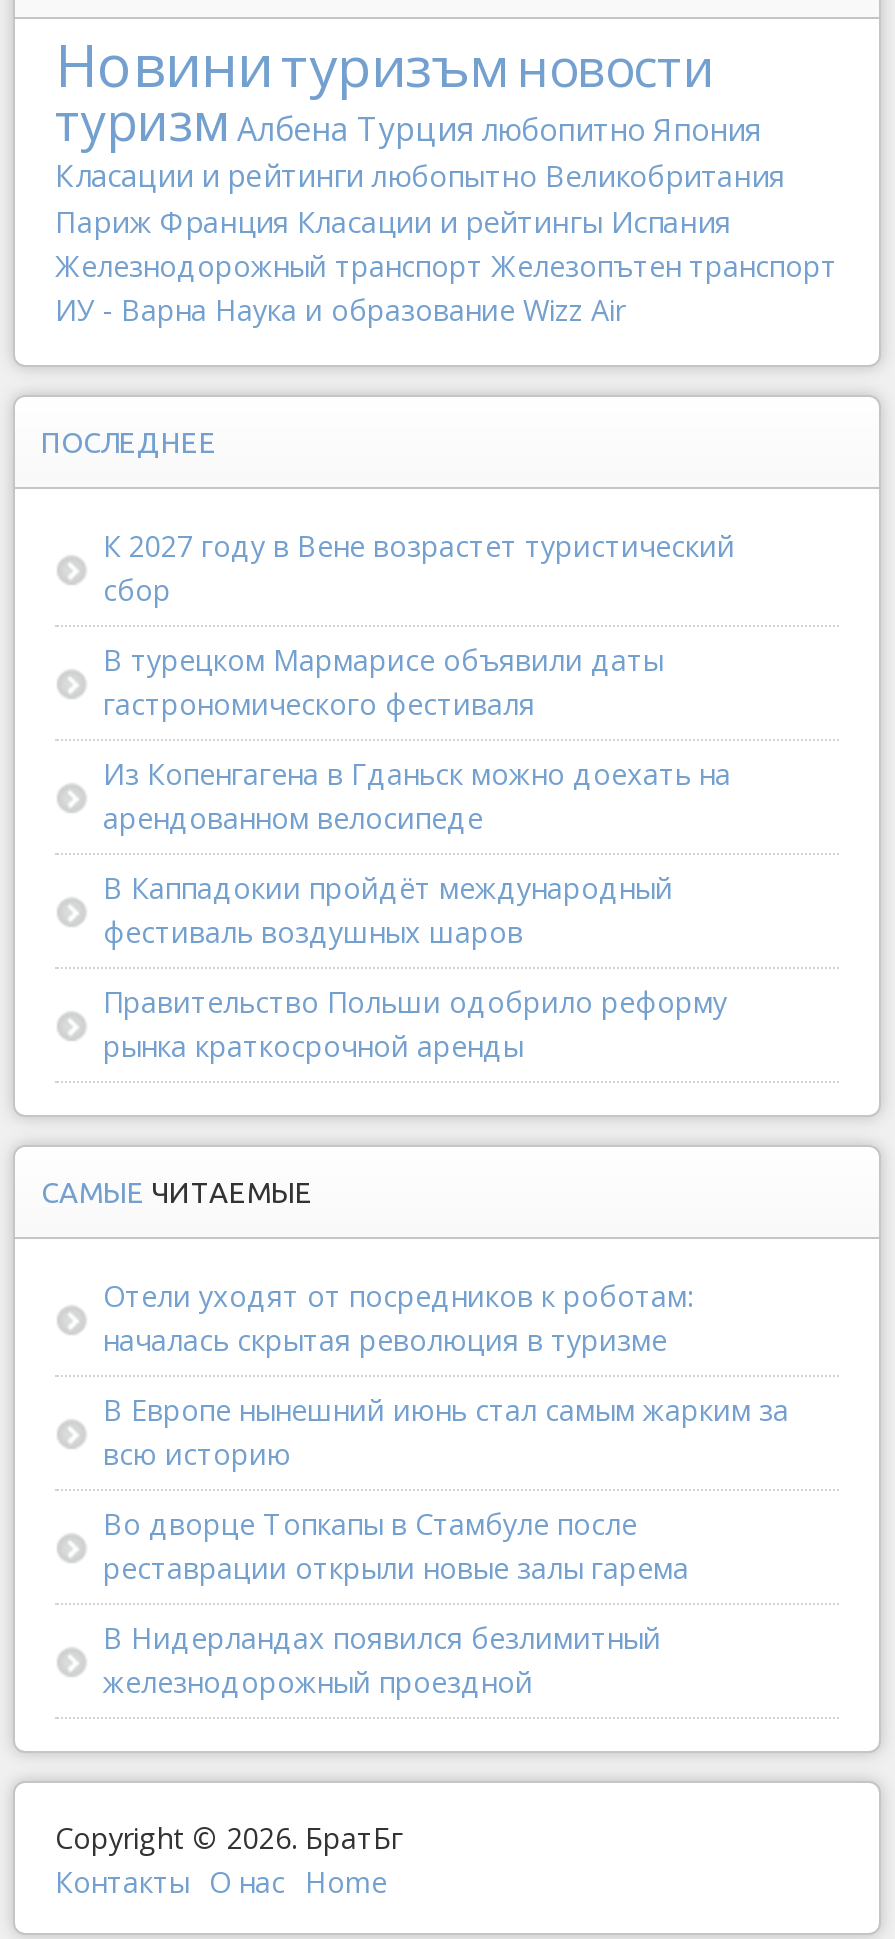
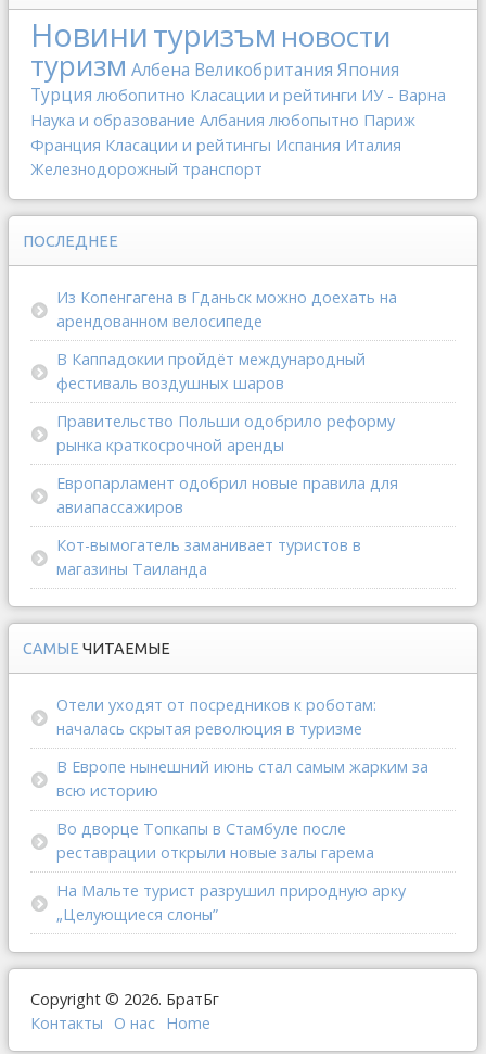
- туризм Албена Турция любопитно Япония
- Класации и рейтинги любопытно Великобритания
- Париж Франция Класации и рейтингы Испания
- Железнодорожный транспорт Железопътен транспорт
- ИУ - Варна Наука и образование Wizz Air
+ туризм Албена Великобритания Япония
+ Турция любопитно Класации и рейтинги ИУ - Варна
+ Наука и образование Албания любопытно Париж
+ Франция Класации и рейтингы Испания Италия
+ Железнодорожный транспорт

- К 2027 году в Вене возрастет туристический
- сбор
- В турецком Мармарисе объявили даты
- гастрономического фестиваля

moved up: Из Копенгагена в Гданьск можно доехать на | арендованном велосипеде | В Каппадокии пройдёт международный | фестиваль воздушных шаров | Правительство Польши одобрило реформу | рынка краткосрочной аренды

+ Европарламент одобрил новые правила для
+ авиапассажиров
+ Кот-вымогатель заманивает туристов в
+ магазины Таиланда

- В Нидерландах появился безлимитный
- железнодорожный проездной
+ На Мальте турист разрушил природную арку
+ „Целующиеся слоны”
